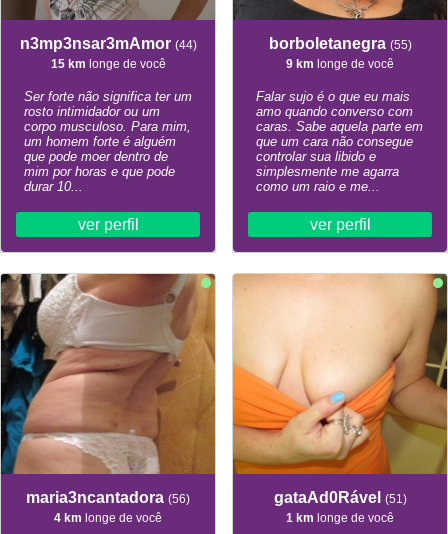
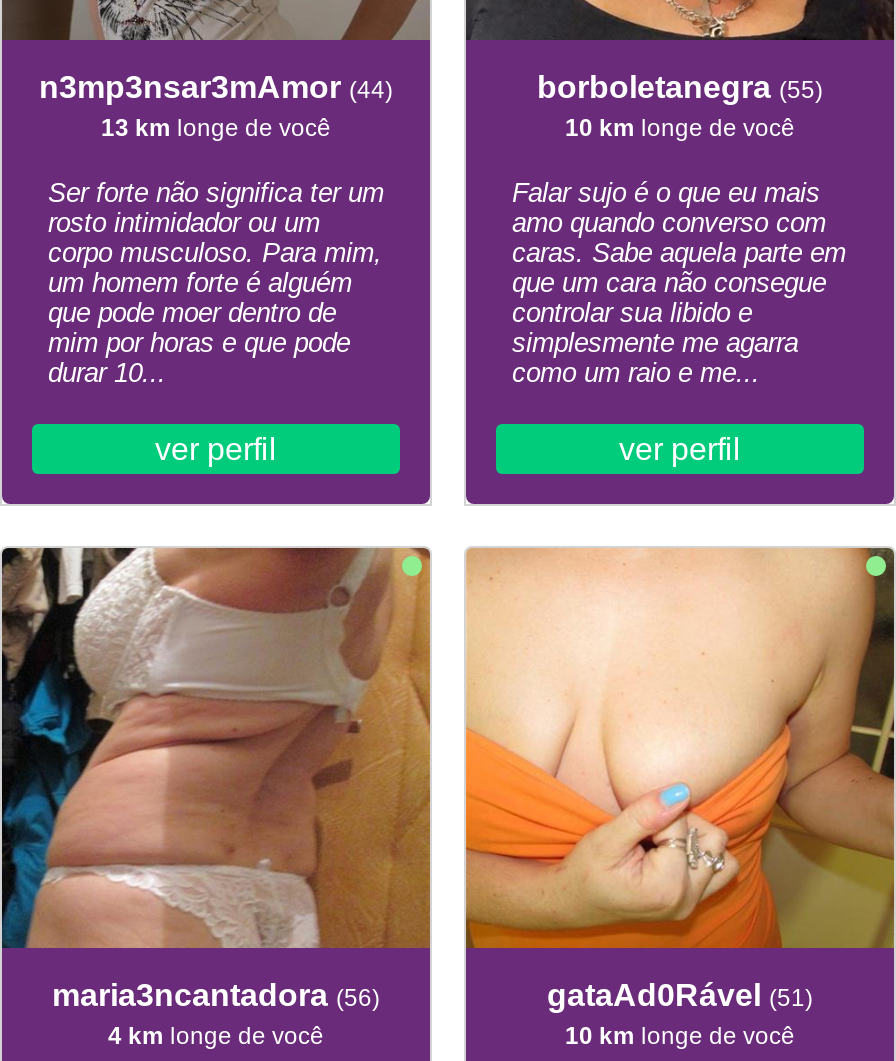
- 15 km longe de você
+ 13 km longe de você

- 9 km longe de você
+ 10 km longe de você

- 1 km longe de você
+ 10 km longe de você
